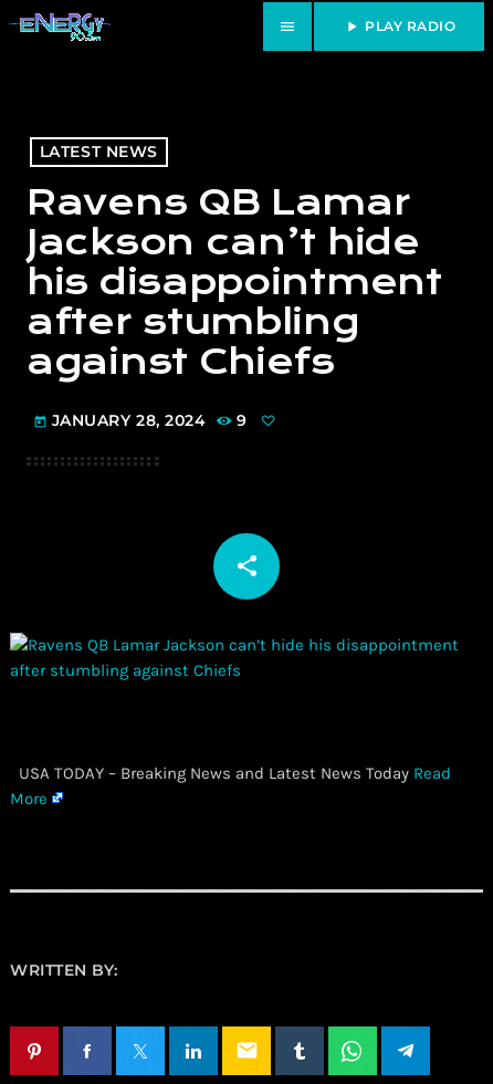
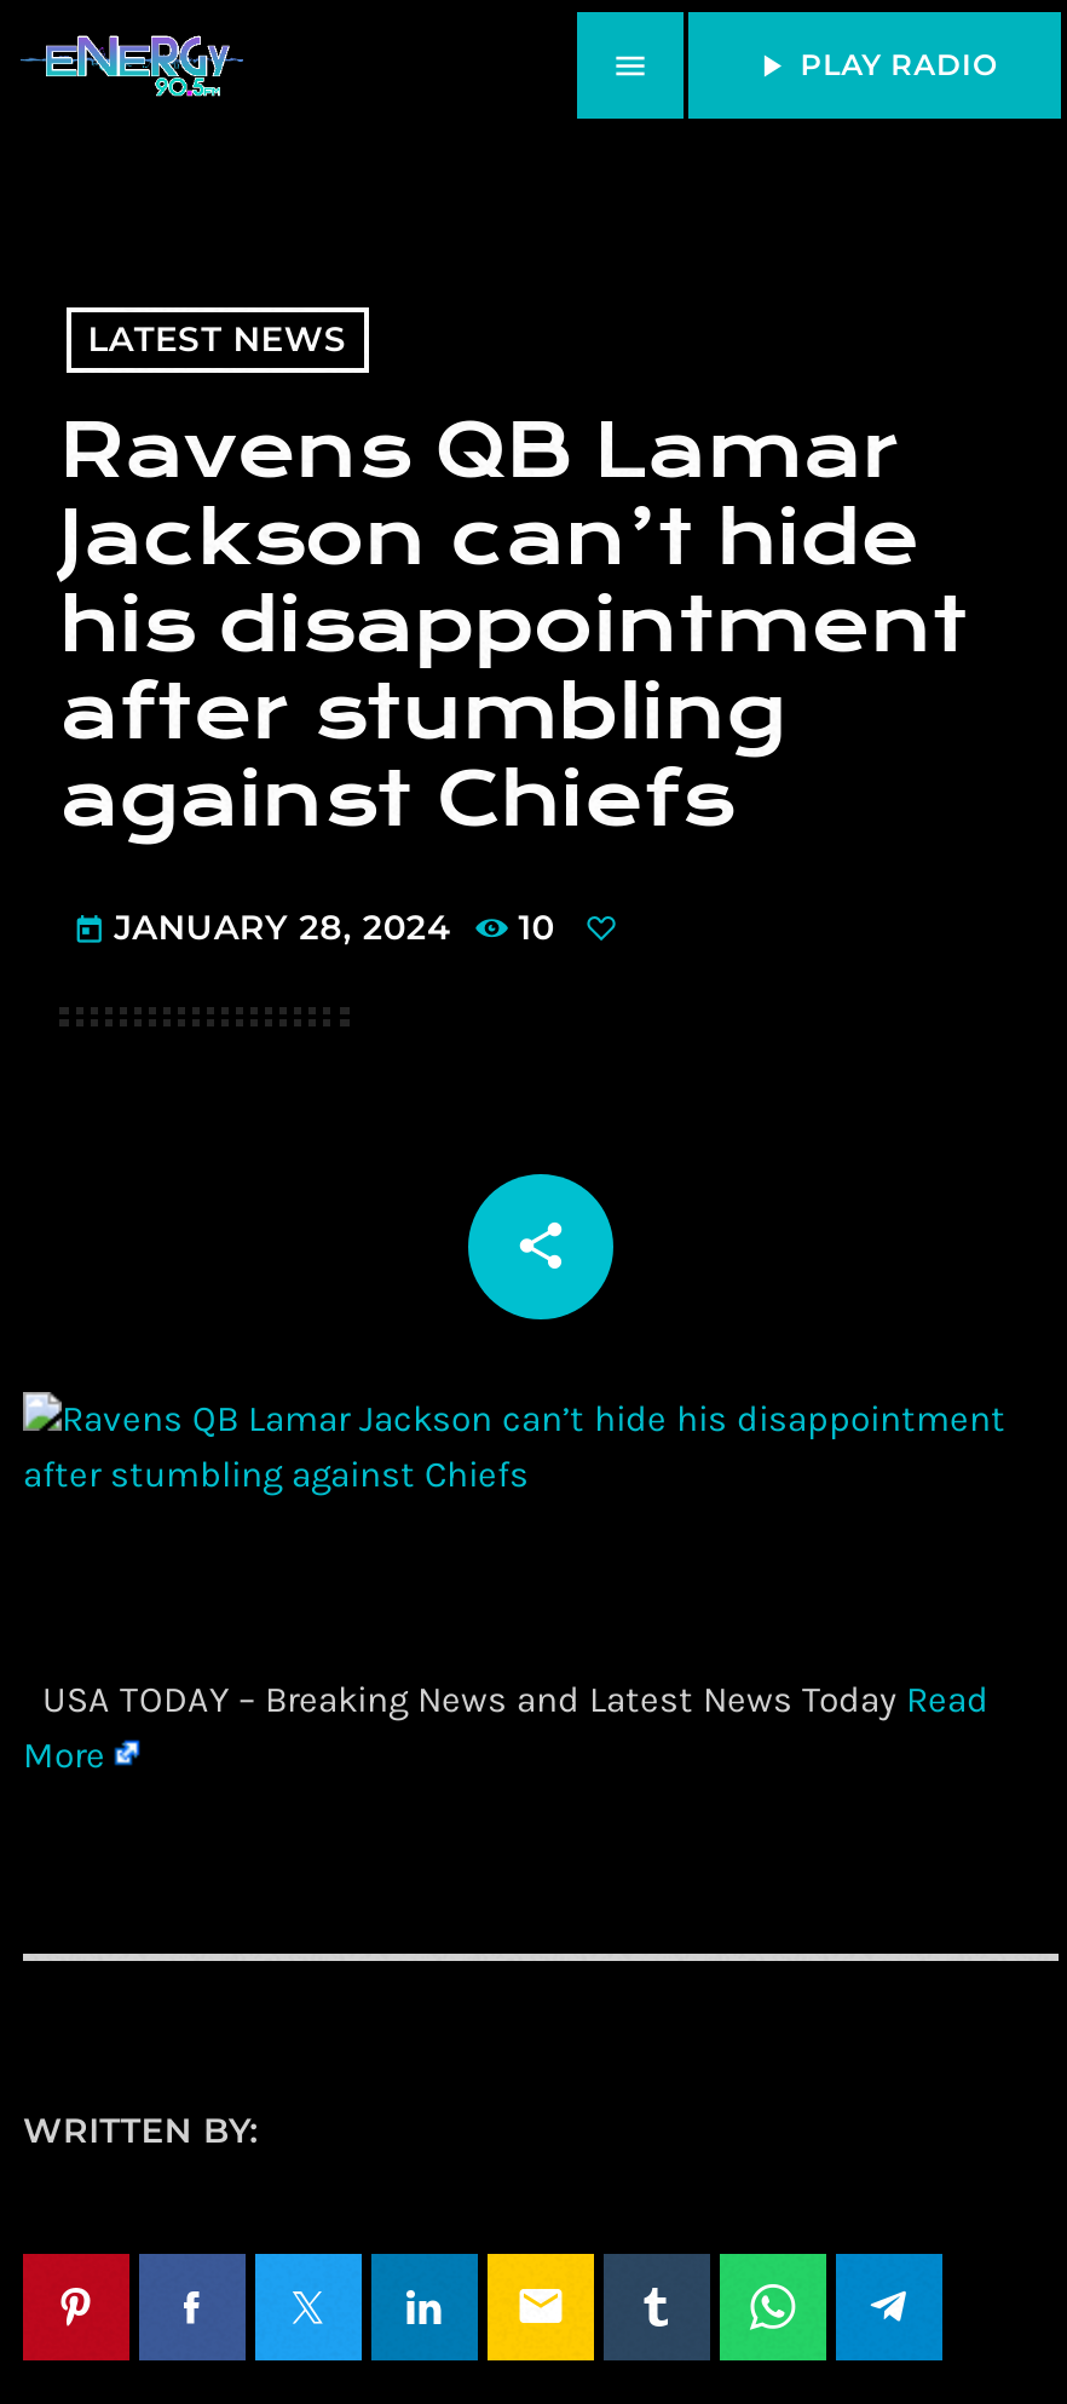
- 9
+ 10
